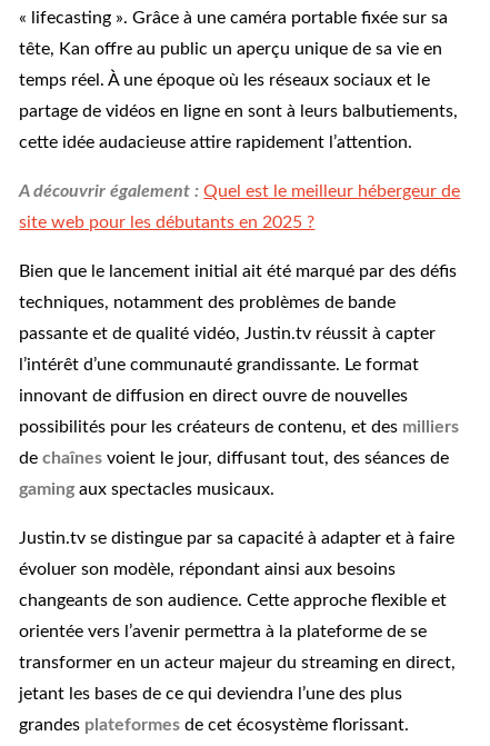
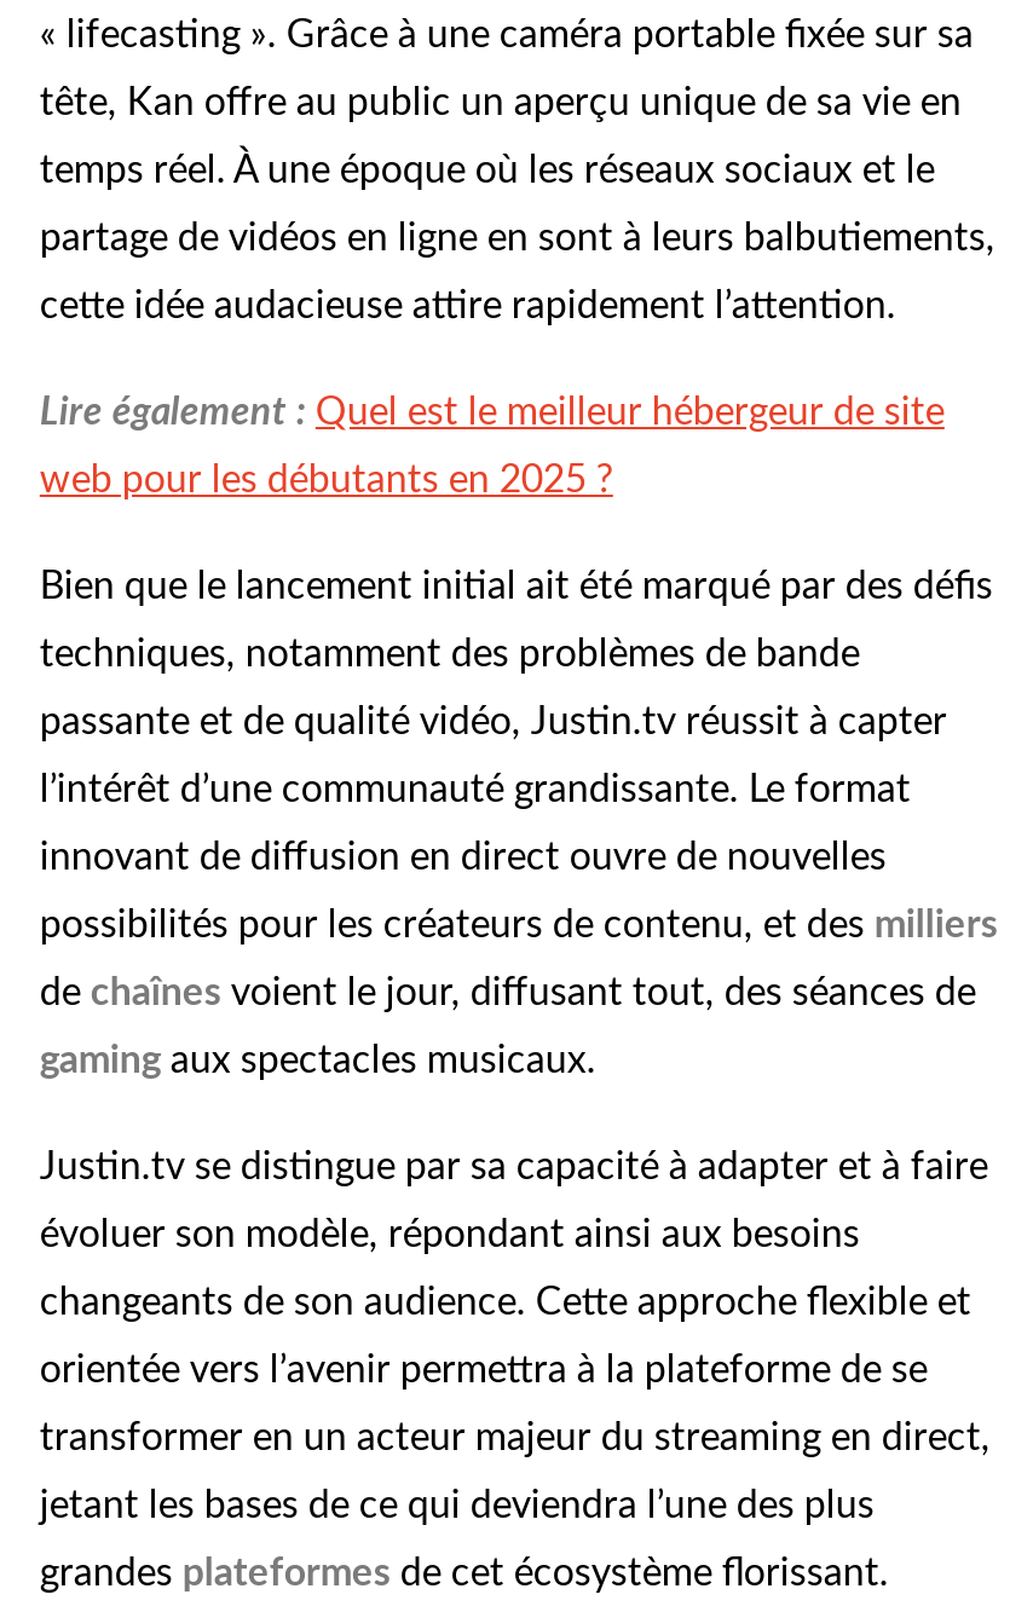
- A découvrir également : Quel est le meilleur hébergeur de
+ Lire également : Quel est le meilleur hébergeur de site

- site web pour les débutants en 2025 ?
+ web pour les débutants en 2025 ?
